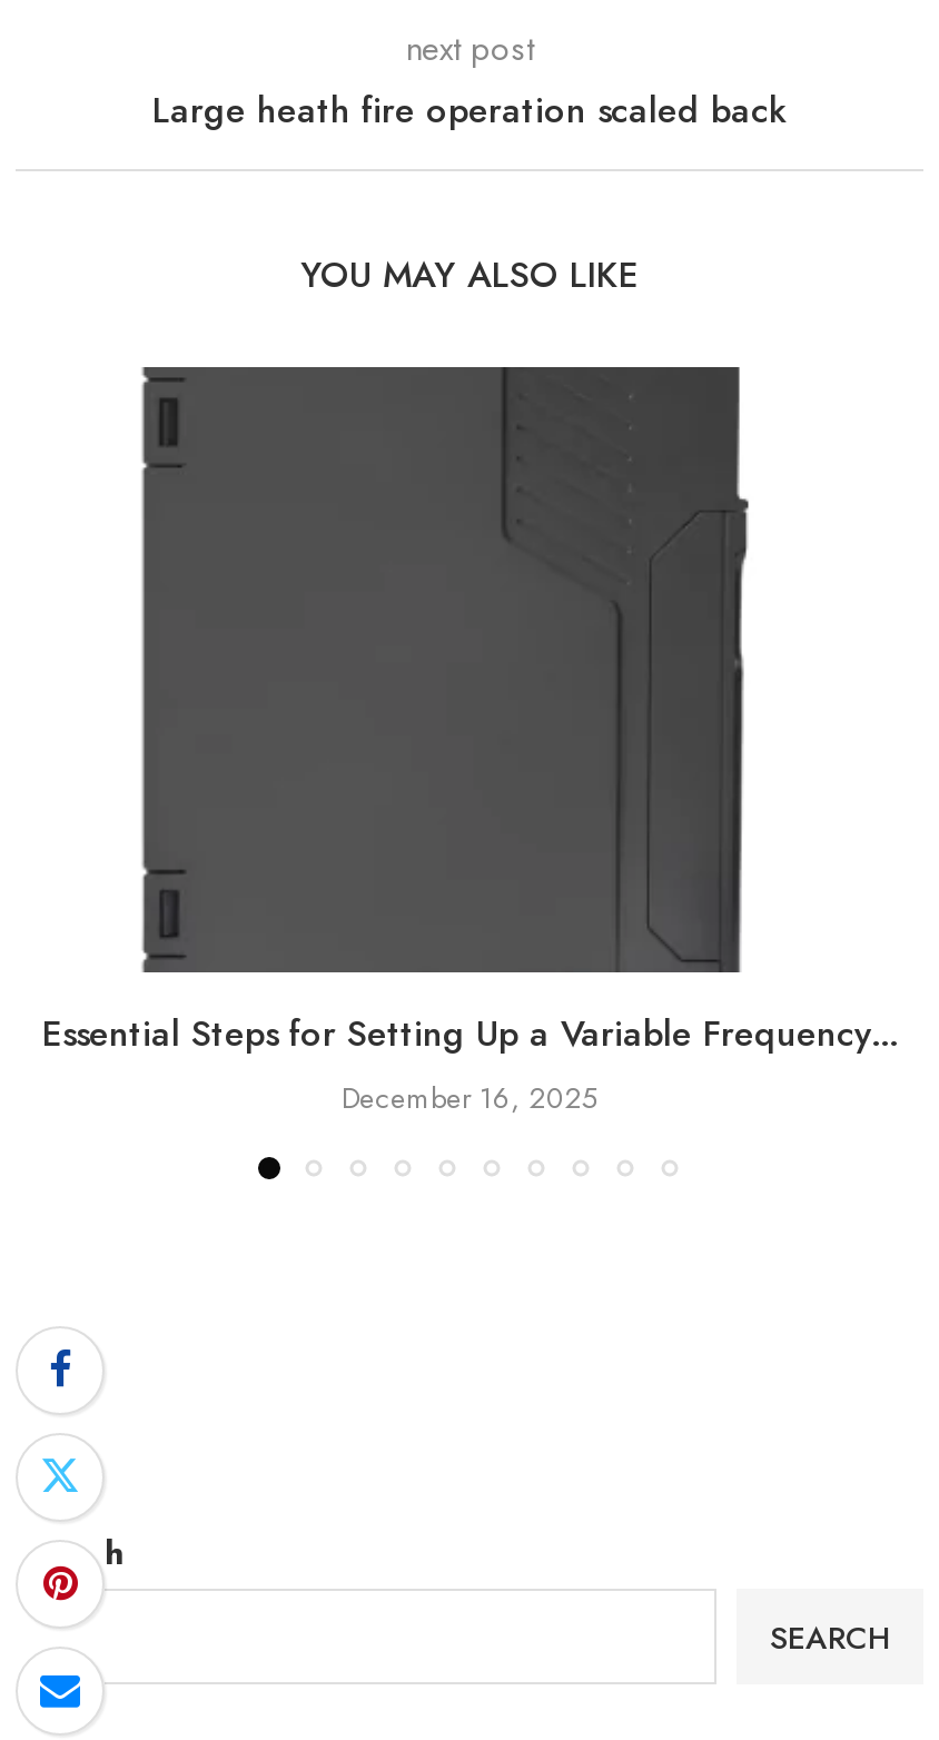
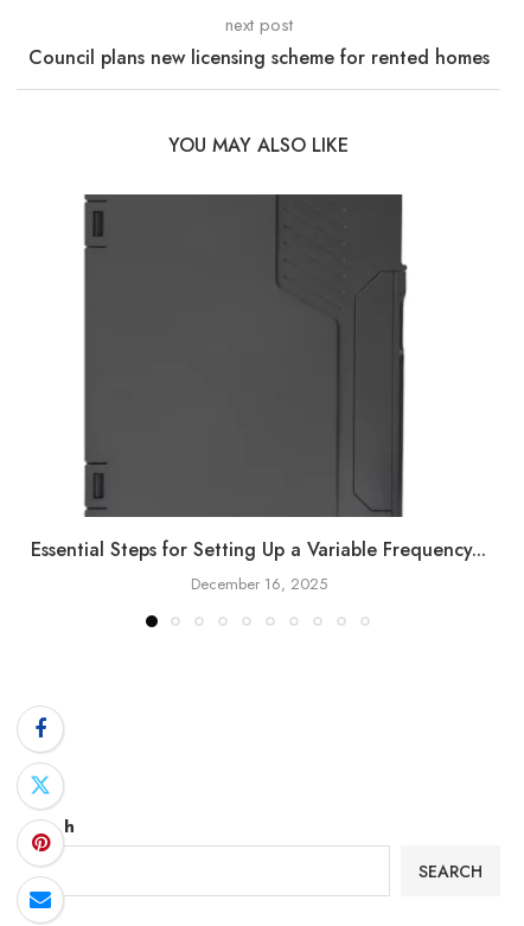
- Large heath fire operation scaled back
+ Council plans new licensing scheme for rented homes
